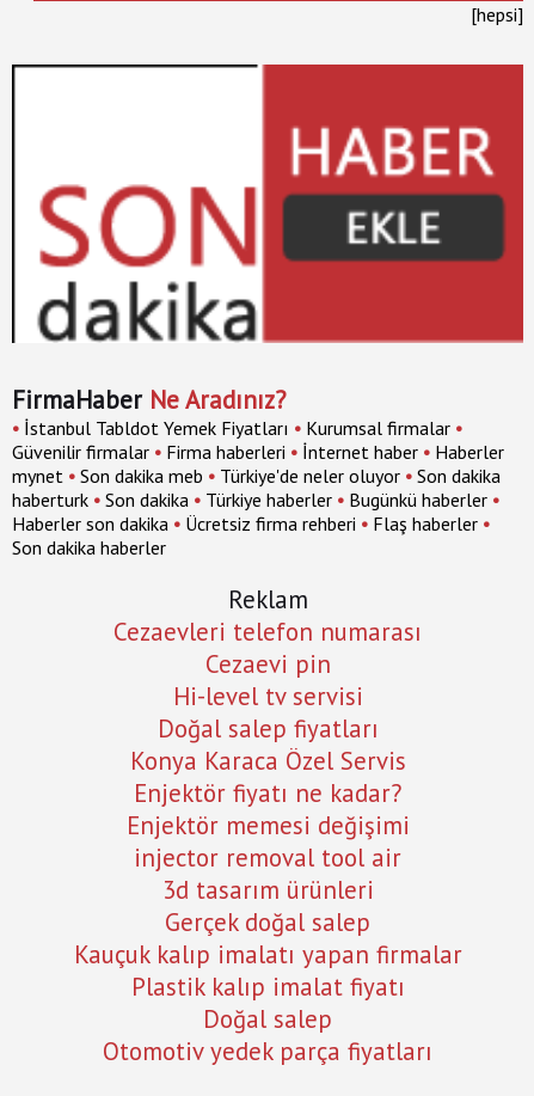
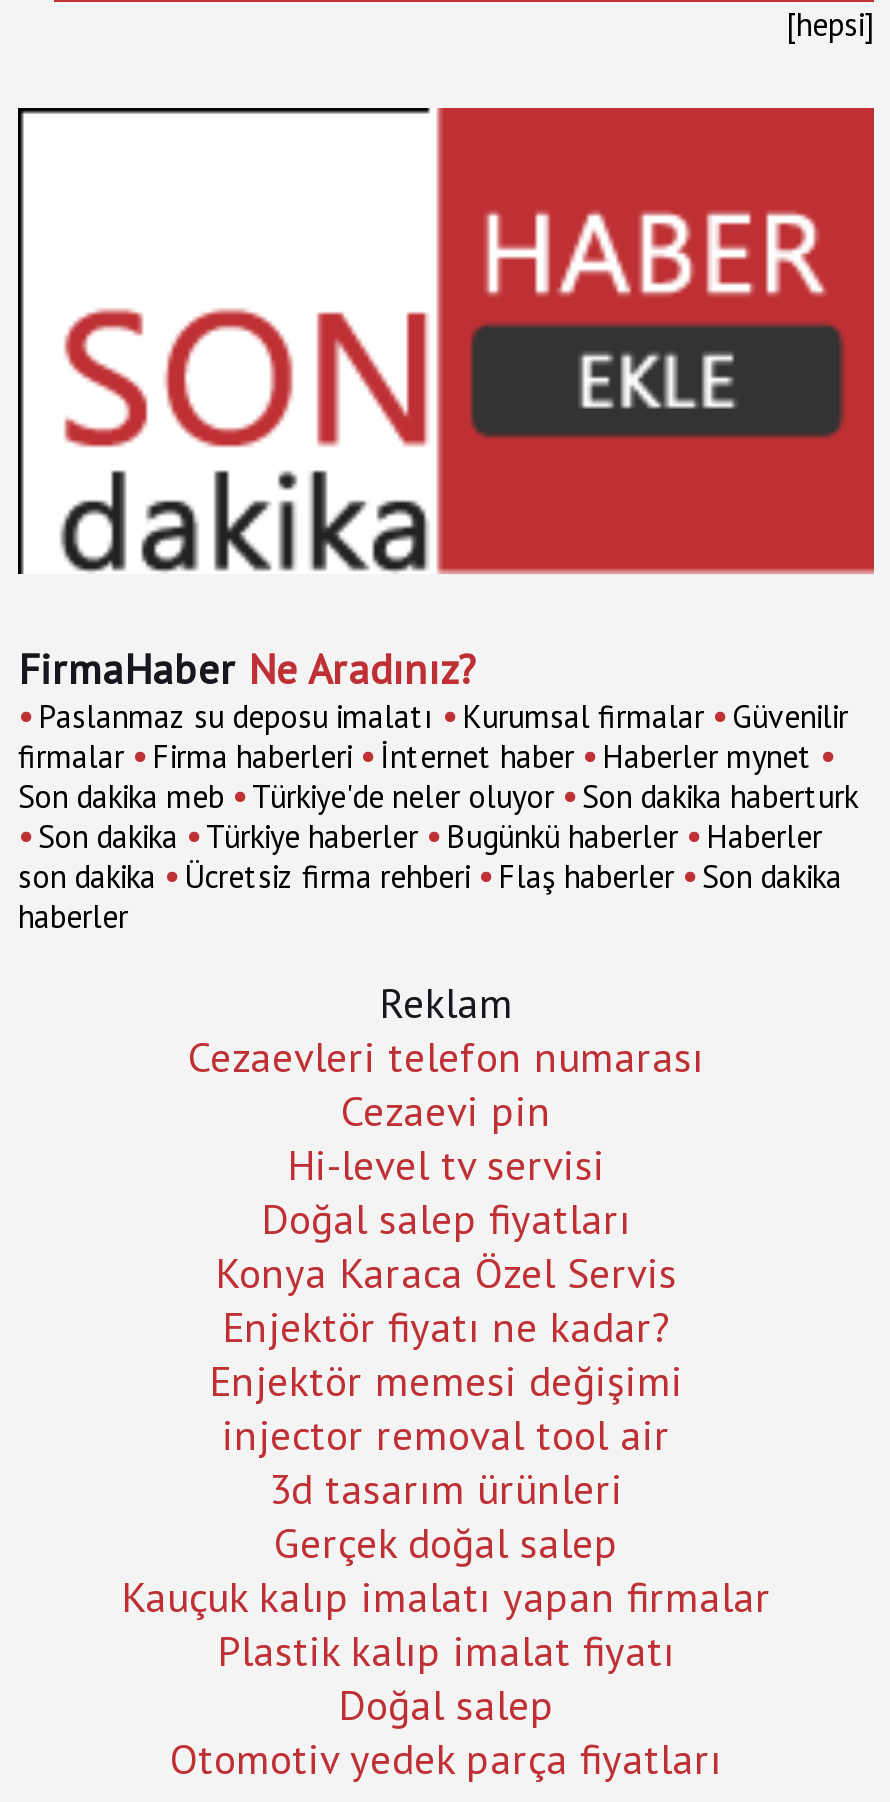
- • İstanbul Tabldot Yemek Fiyatları • Kurumsal firmalar •
- Güvenilir firmalar • Firma haberleri • İnternet haber • Haberler
- mynet • Son dakika meb • Türkiye'de neler oluyor • Son dakika
- haberturk • Son dakika • Türkiye haberler • Bugünkü haberler •
- Haberler son dakika • Ücretsiz firma rehberi • Flaş haberler •
- Son dakika haberler
+ • Paslanmaz su deposu imalatı • Kurumsal firmalar • Güvenilir
+ firmalar • Firma haberleri • İnternet haber • Haberler mynet •
+ Son dakika meb • Türkiye'de neler oluyor • Son dakika haberturk
+ • Son dakika • Türkiye haberler • Bugünkü haberler • Haberler
+ son dakika • Ücretsiz firma rehberi • Flaş haberler • Son dakika
+ haberler
